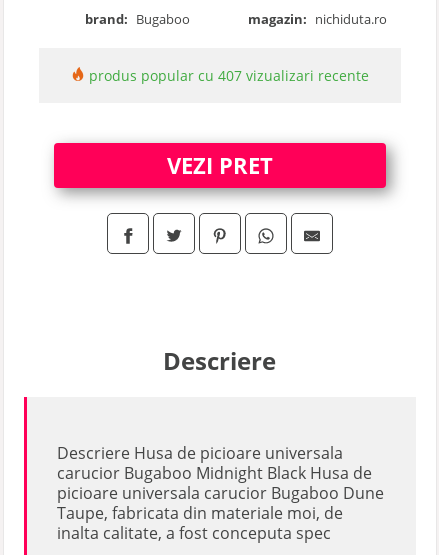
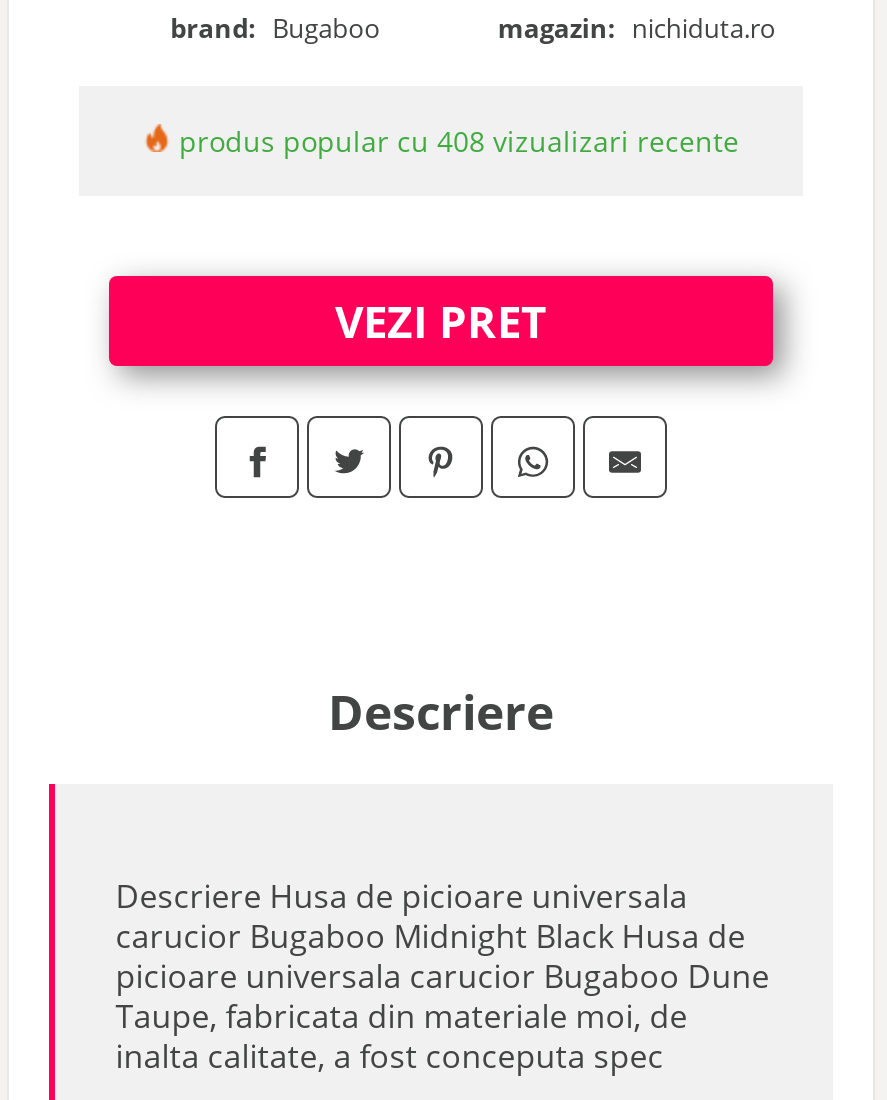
- produs popular cu 407 vizualizari recente
+ produs popular cu 408 vizualizari recente
